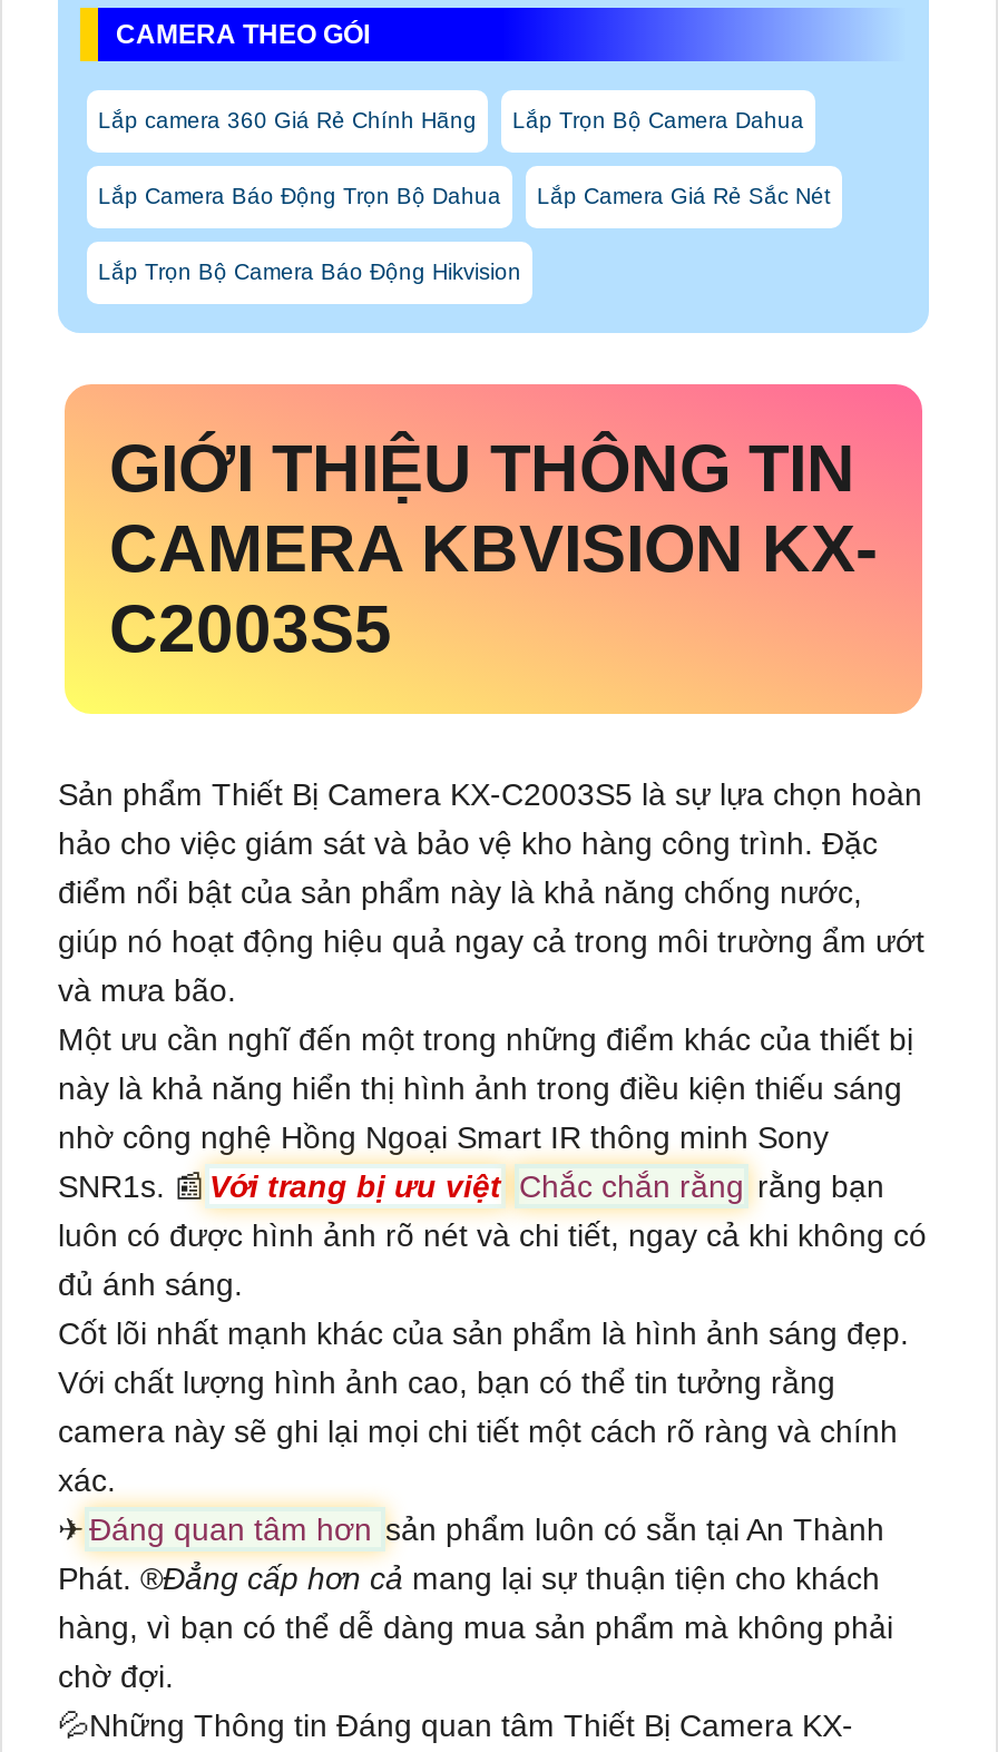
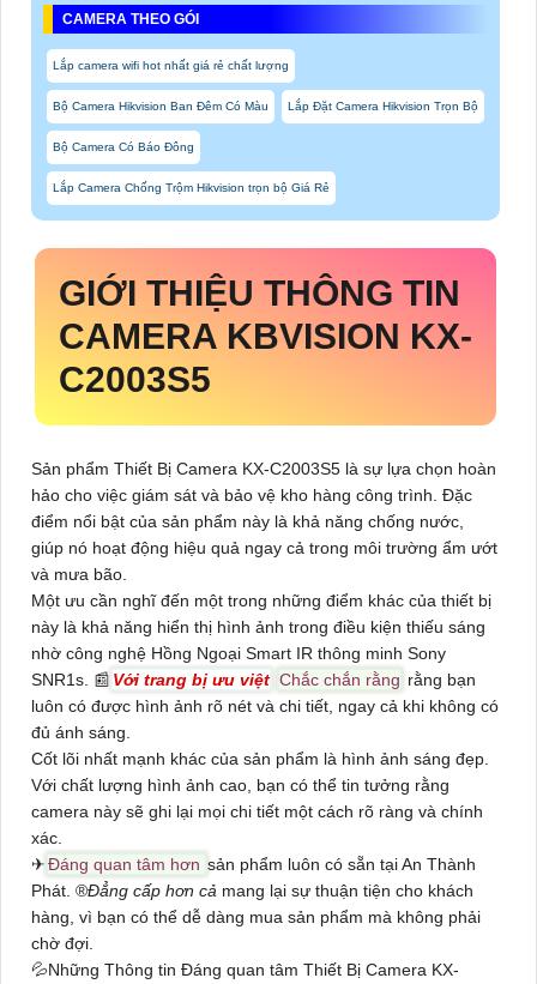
- Lắp camera 360 Giá Rẻ Chính Hãng
- Lắp Trọn Bộ Camera Dahua
- Lắp Camera Báo Động Trọn Bộ Dahua
- Lắp Camera Giá Rẻ Sắc Nét
- Lắp Trọn Bộ Camera Báo Động Hikvision
+ Lắp camera wifi hot nhất giá rẻ chất lượng
+ Bộ Camera Hikvision Ban Đêm Có Màu
+ Lắp Đặt Camera Hikvision Trọn Bộ
+ Bộ Camera Có Báo Đông
+ Lắp Camera Chống Trộm Hikvision trọn bộ Giá Rẻ
